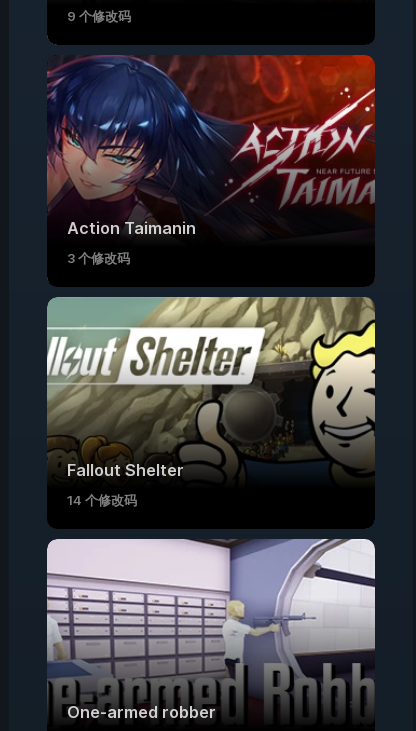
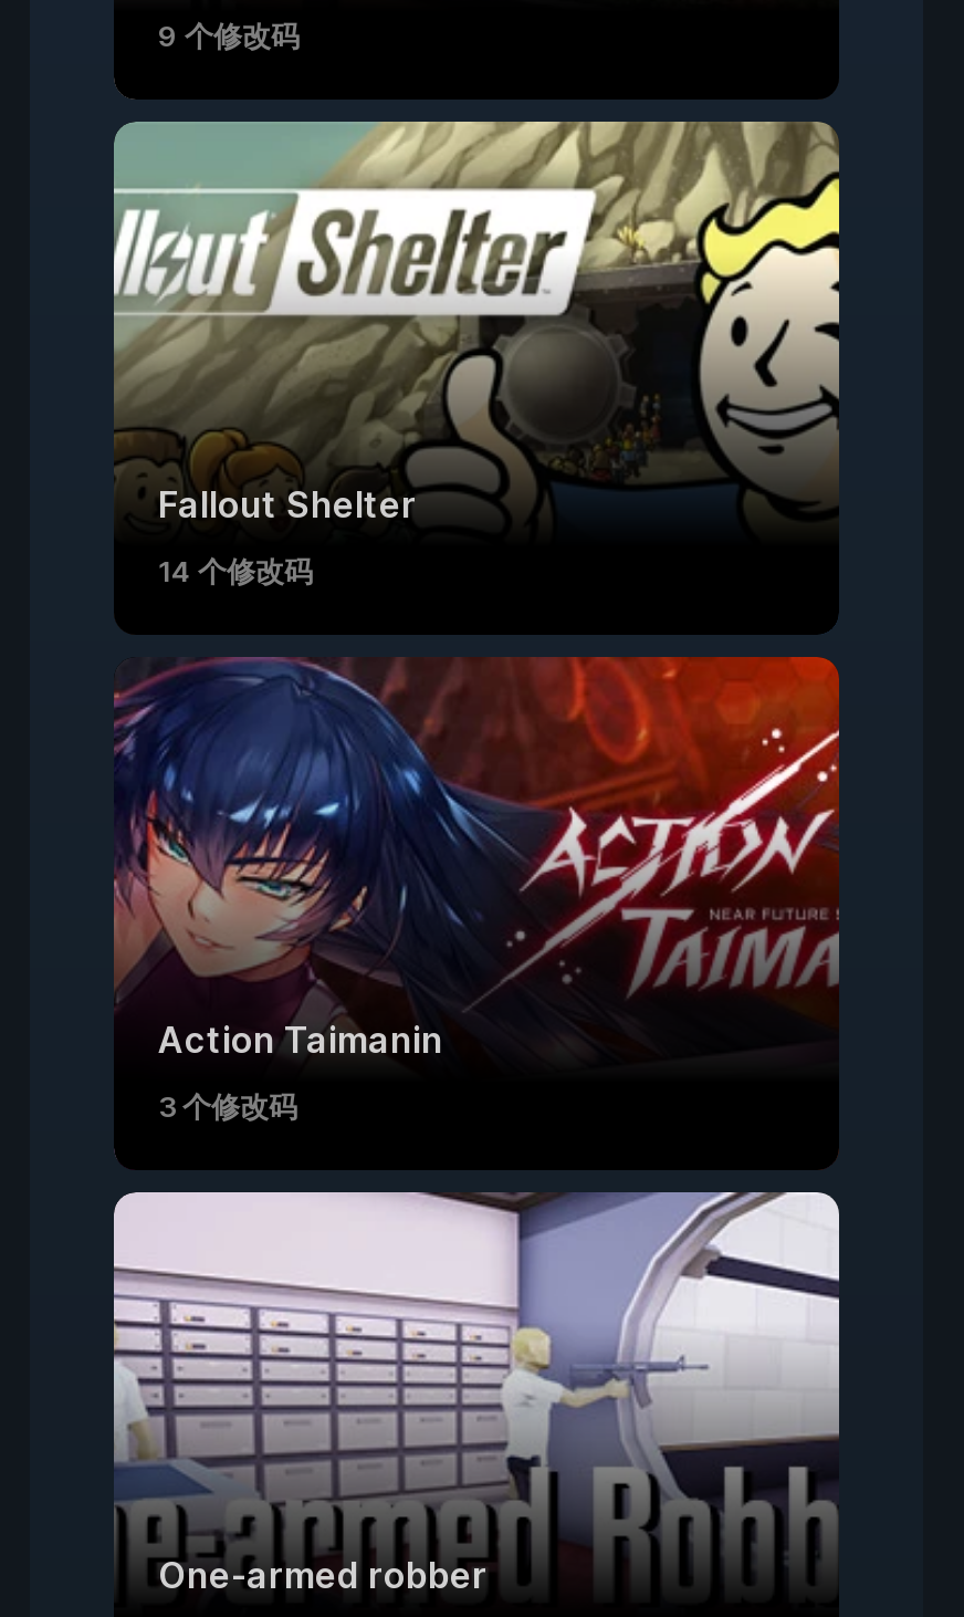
moved down: [image] | Action Taimanin | 3 个修改码

moved up: [image] | Fallout Shelter | 14 个修改码
